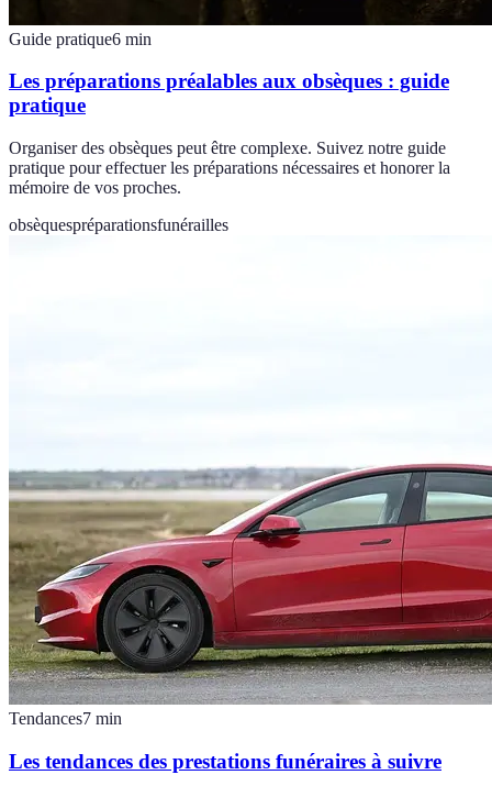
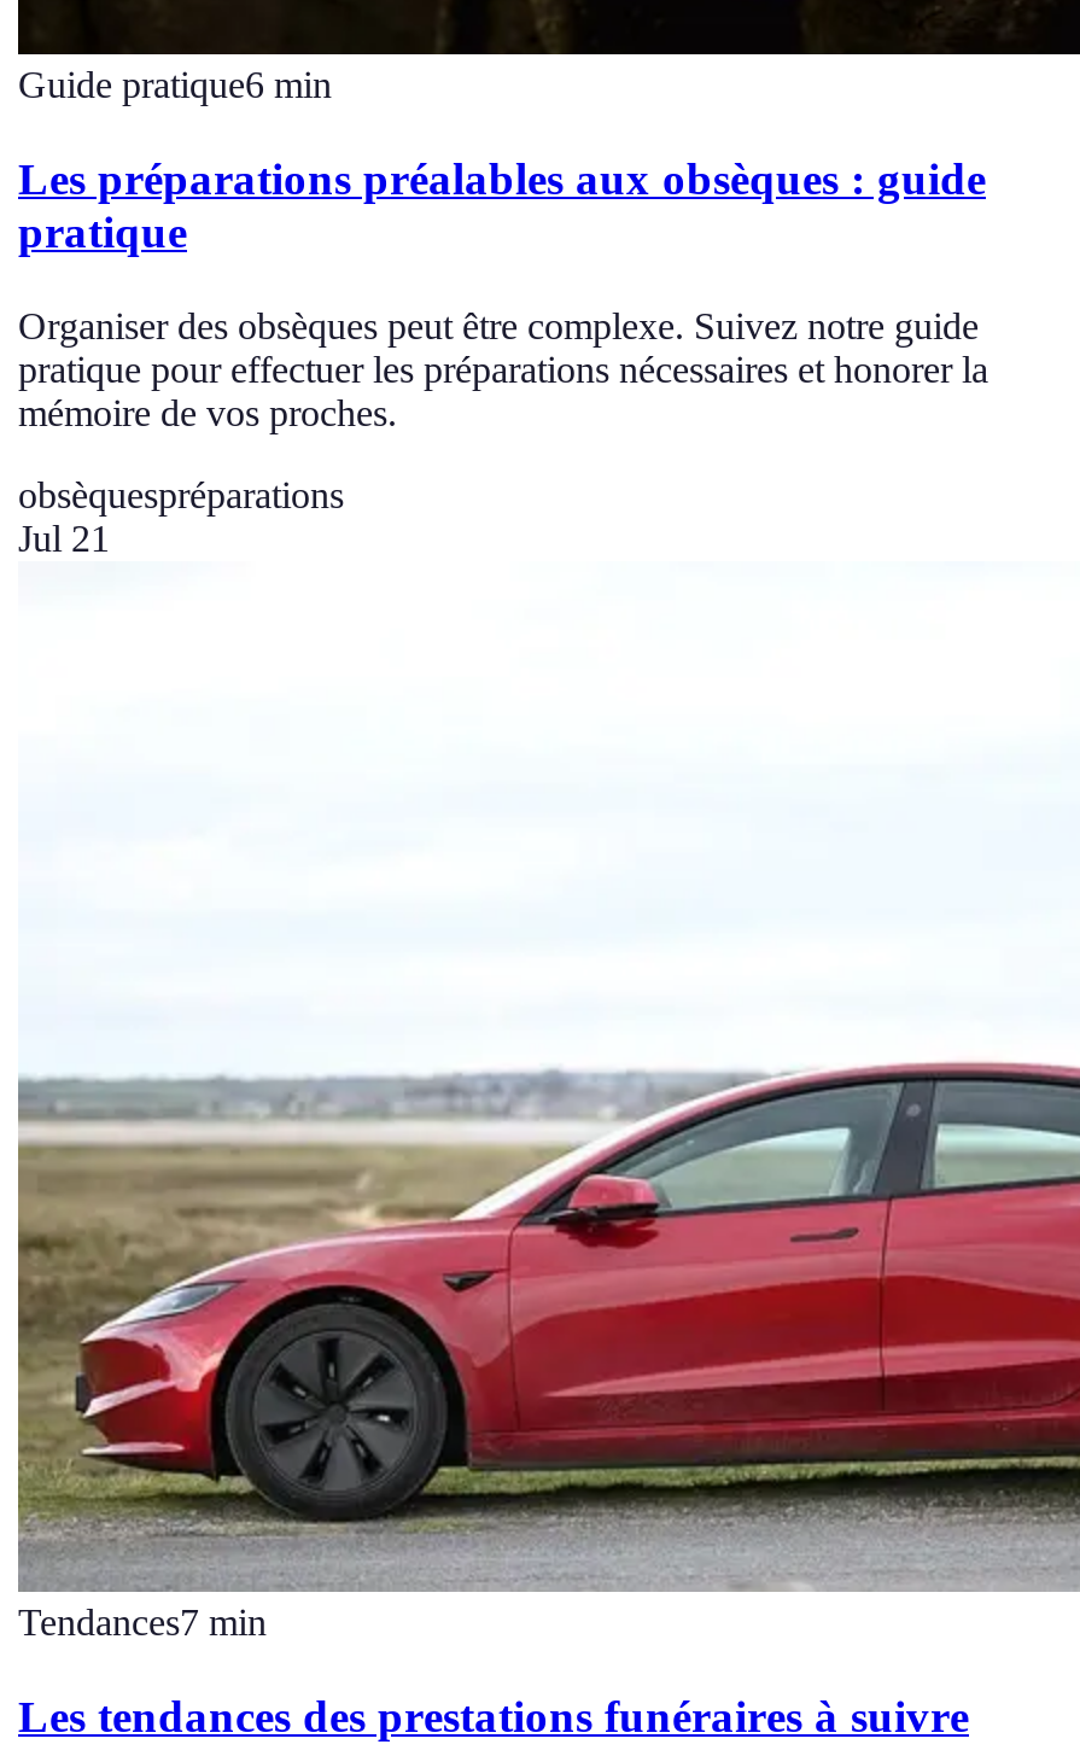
- obsèquespréparationsfunérailles
+ obsèquespréparations
+ Jul 21
